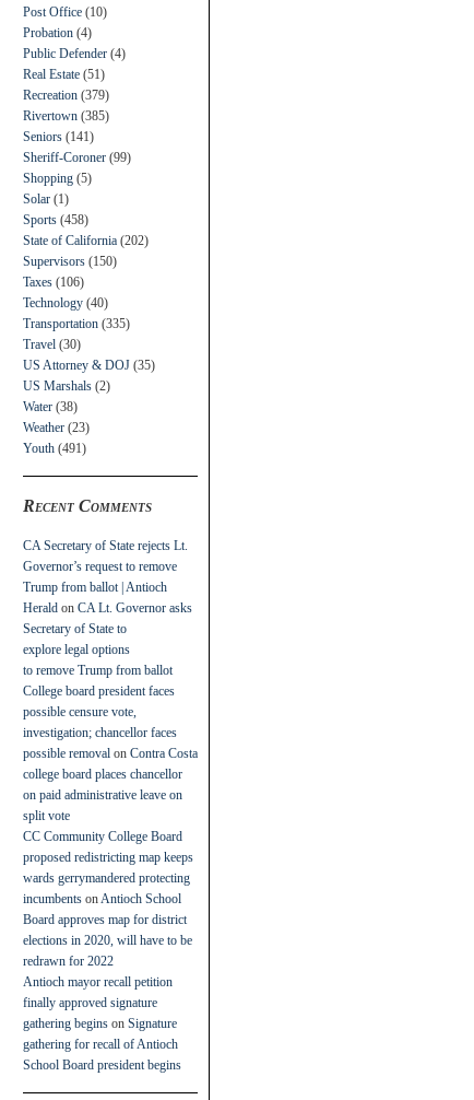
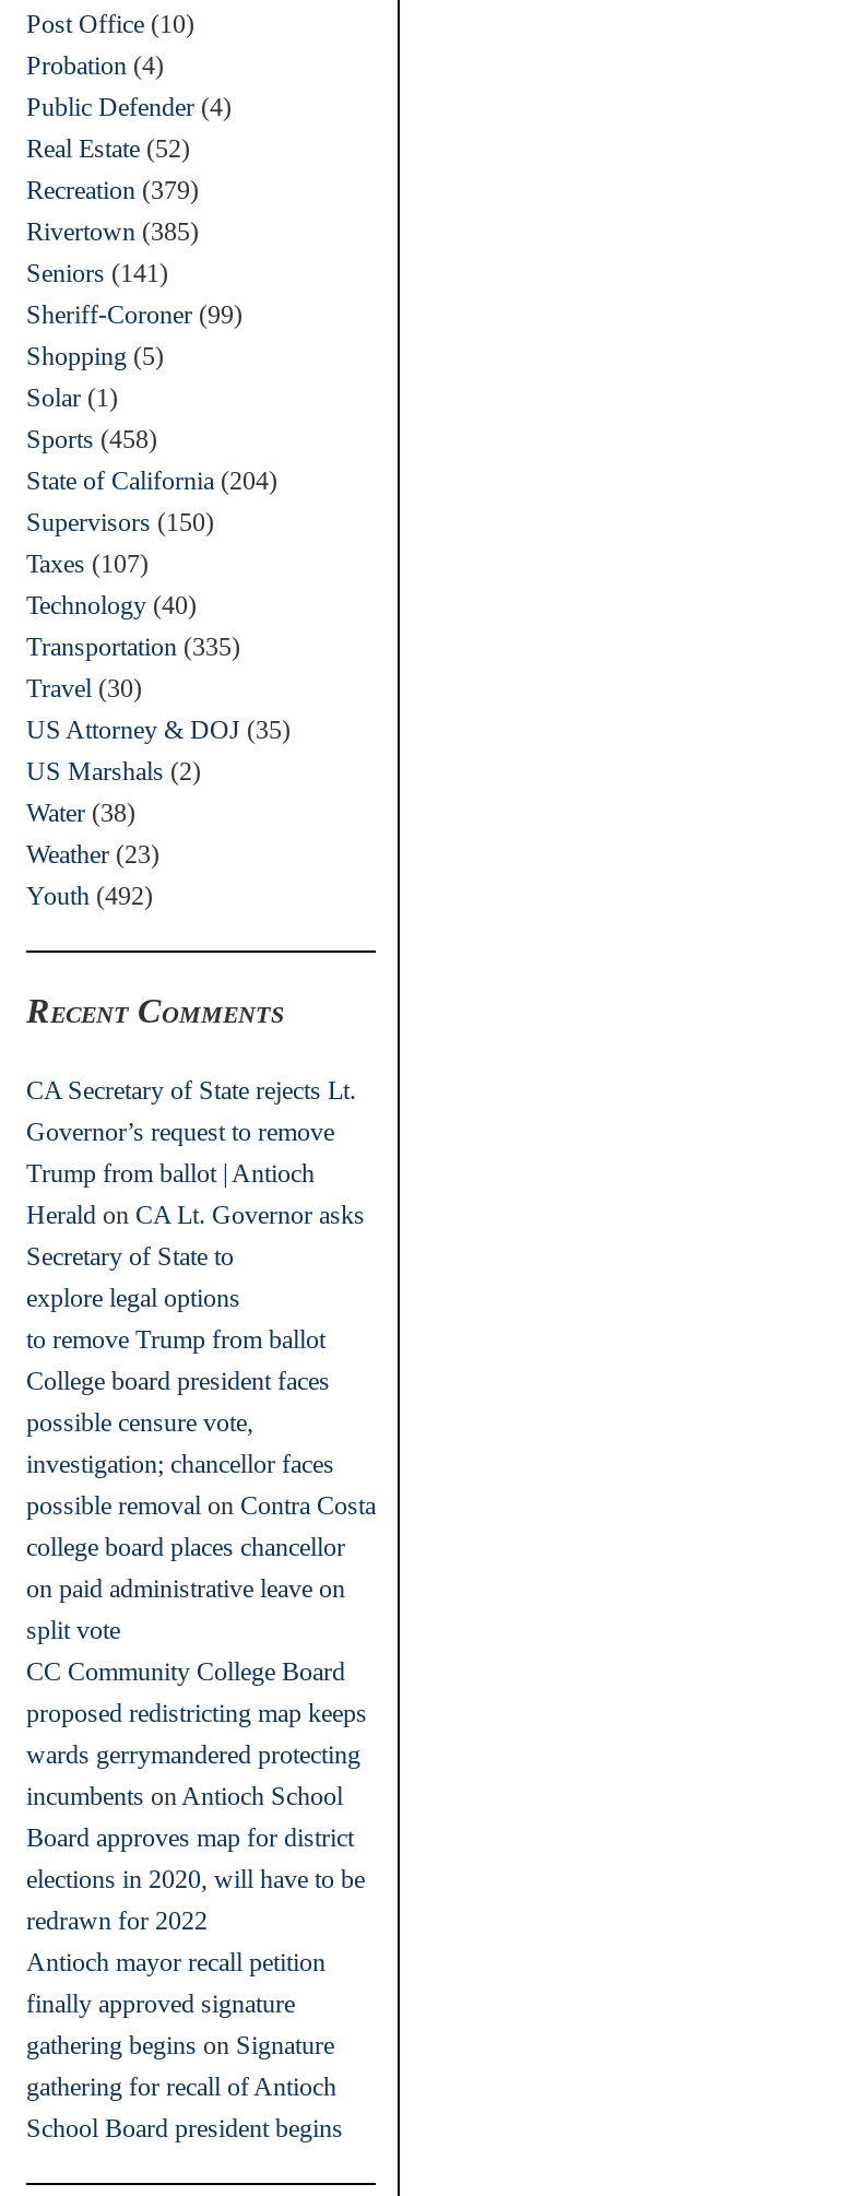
- Real Estate (51)
+ Real Estate (52)

- State of California (202)
+ State of California (204)

- Taxes (106)
+ Taxes (107)

- Youth (491)
+ Youth (492)
